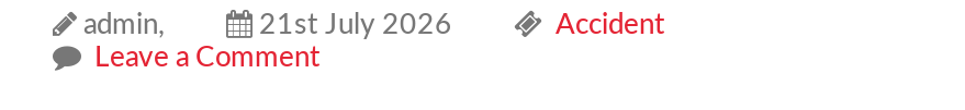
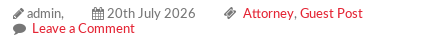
- 21st July 2026
- Accident
+ 20th July 2026
+ Attorney, Guest Post
